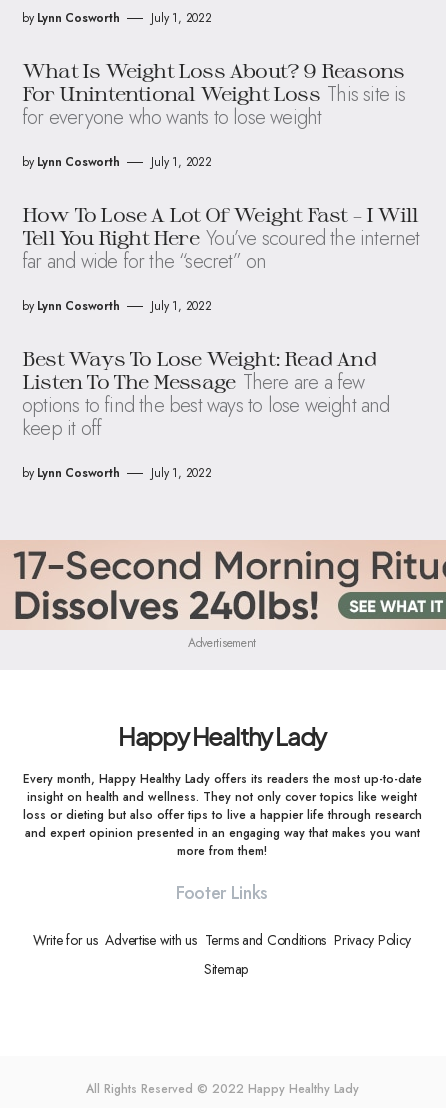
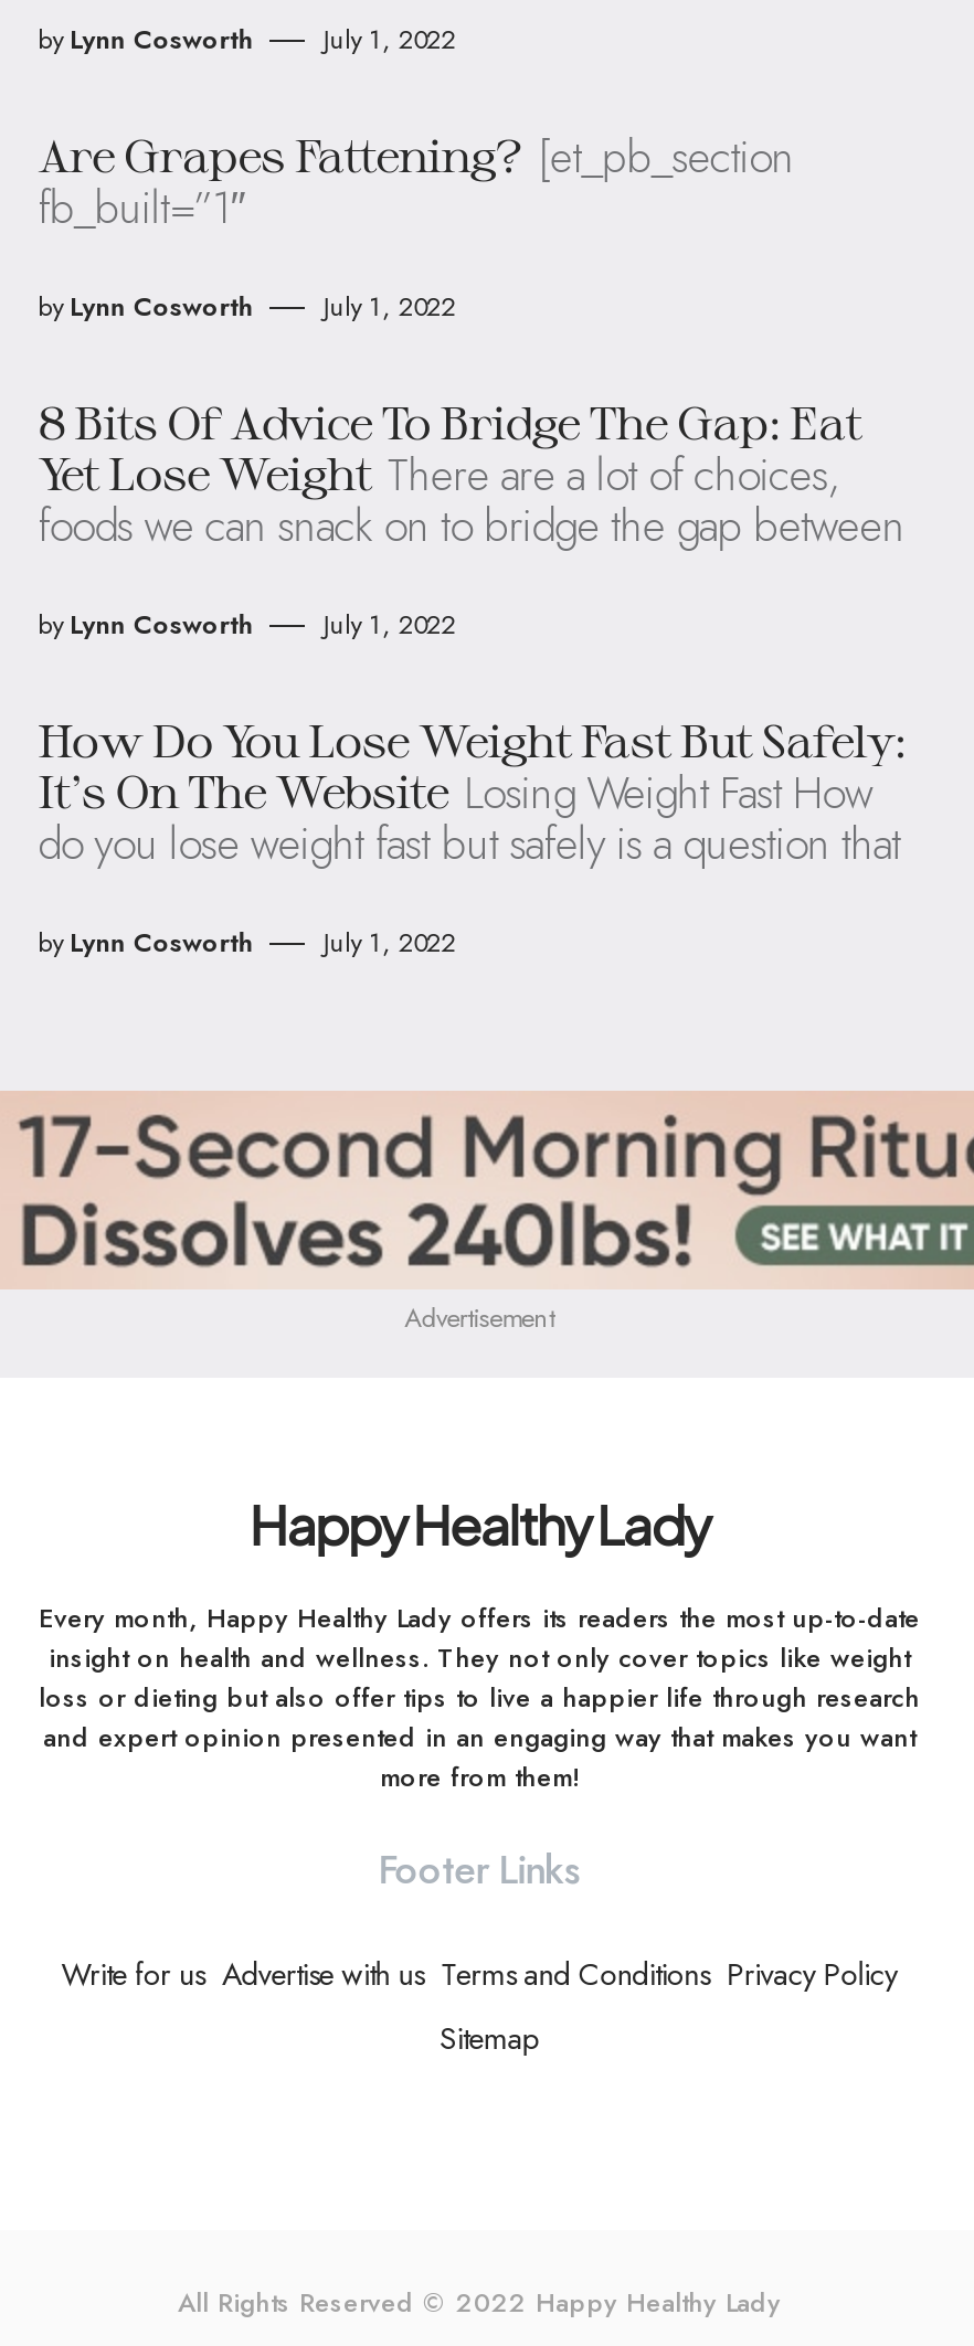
- What Is Weight Loss About? 9 Reasons
- For Unintentional Weight Loss This site is
- for everyone who wants to lose weight
+ Are Grapes Fattening? [et_pb_section
+ fb_built=”1″

- How To Lose A Lot Of Weight Fast – I Will
- Tell You Right Here You’ve scoured the internet
- far and wide for the “secret” on
+ 8 Bits Of Advice To Bridge The Gap: Eat
+ Yet Lose Weight There are a lot of choices,
+ foods we can snack on to bridge the gap between

- Best Ways To Lose Weight: Read And
- Listen To The Message There are a few
- options to find the best ways to lose weight and
- keep it off
+ How Do You Lose Weight Fast But Safely:
+ It’s On The Website Losing Weight Fast How
+ do you lose weight fast but safely is a question that
